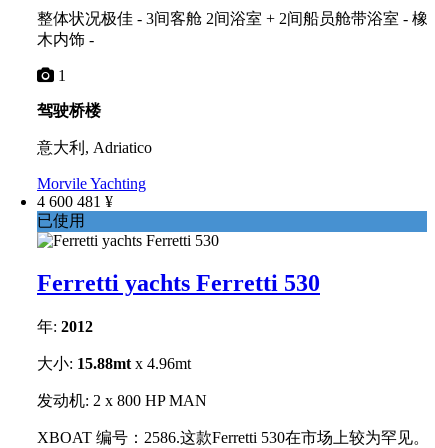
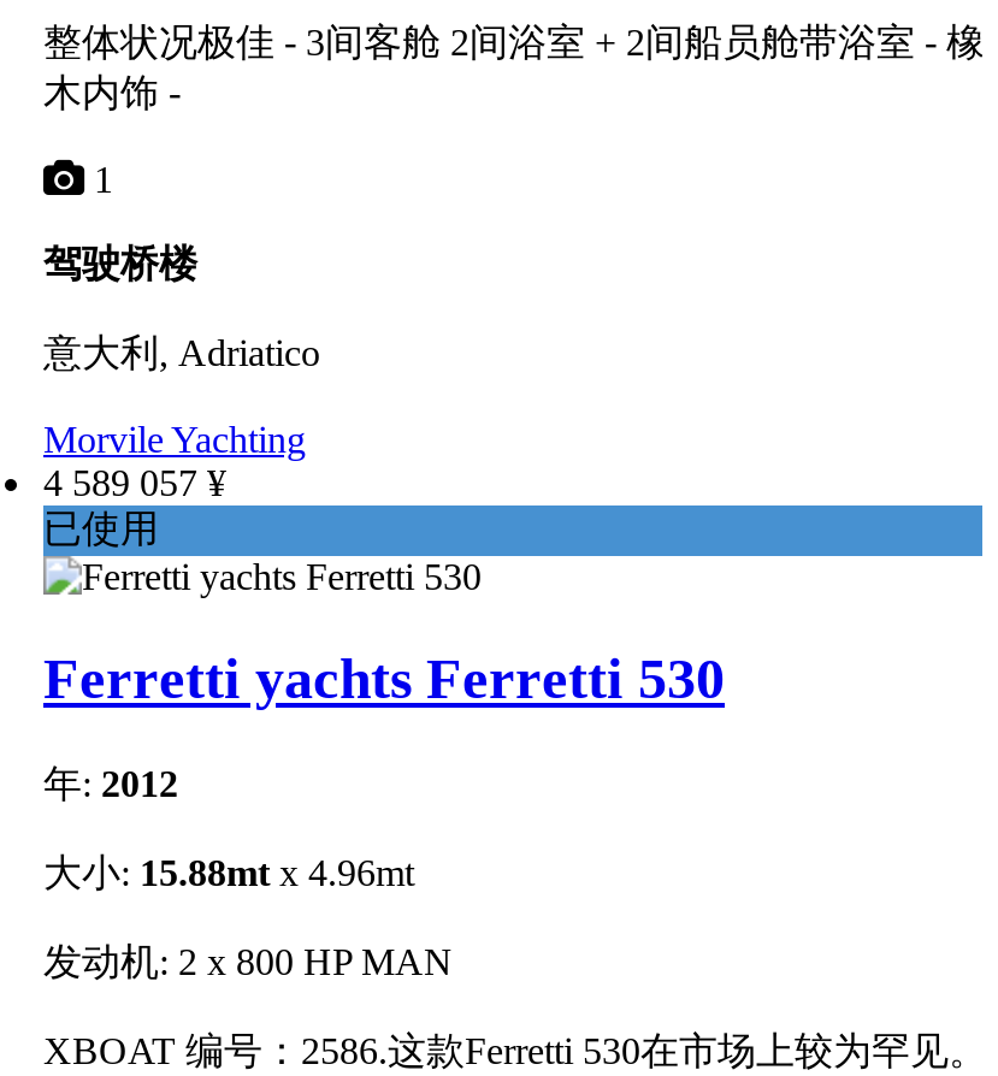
- 4 600 481 ¥
+ 4 589 057 ¥
